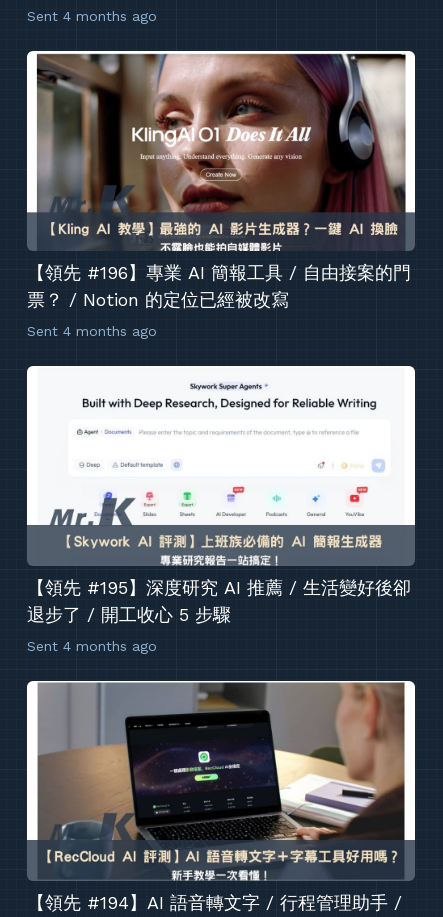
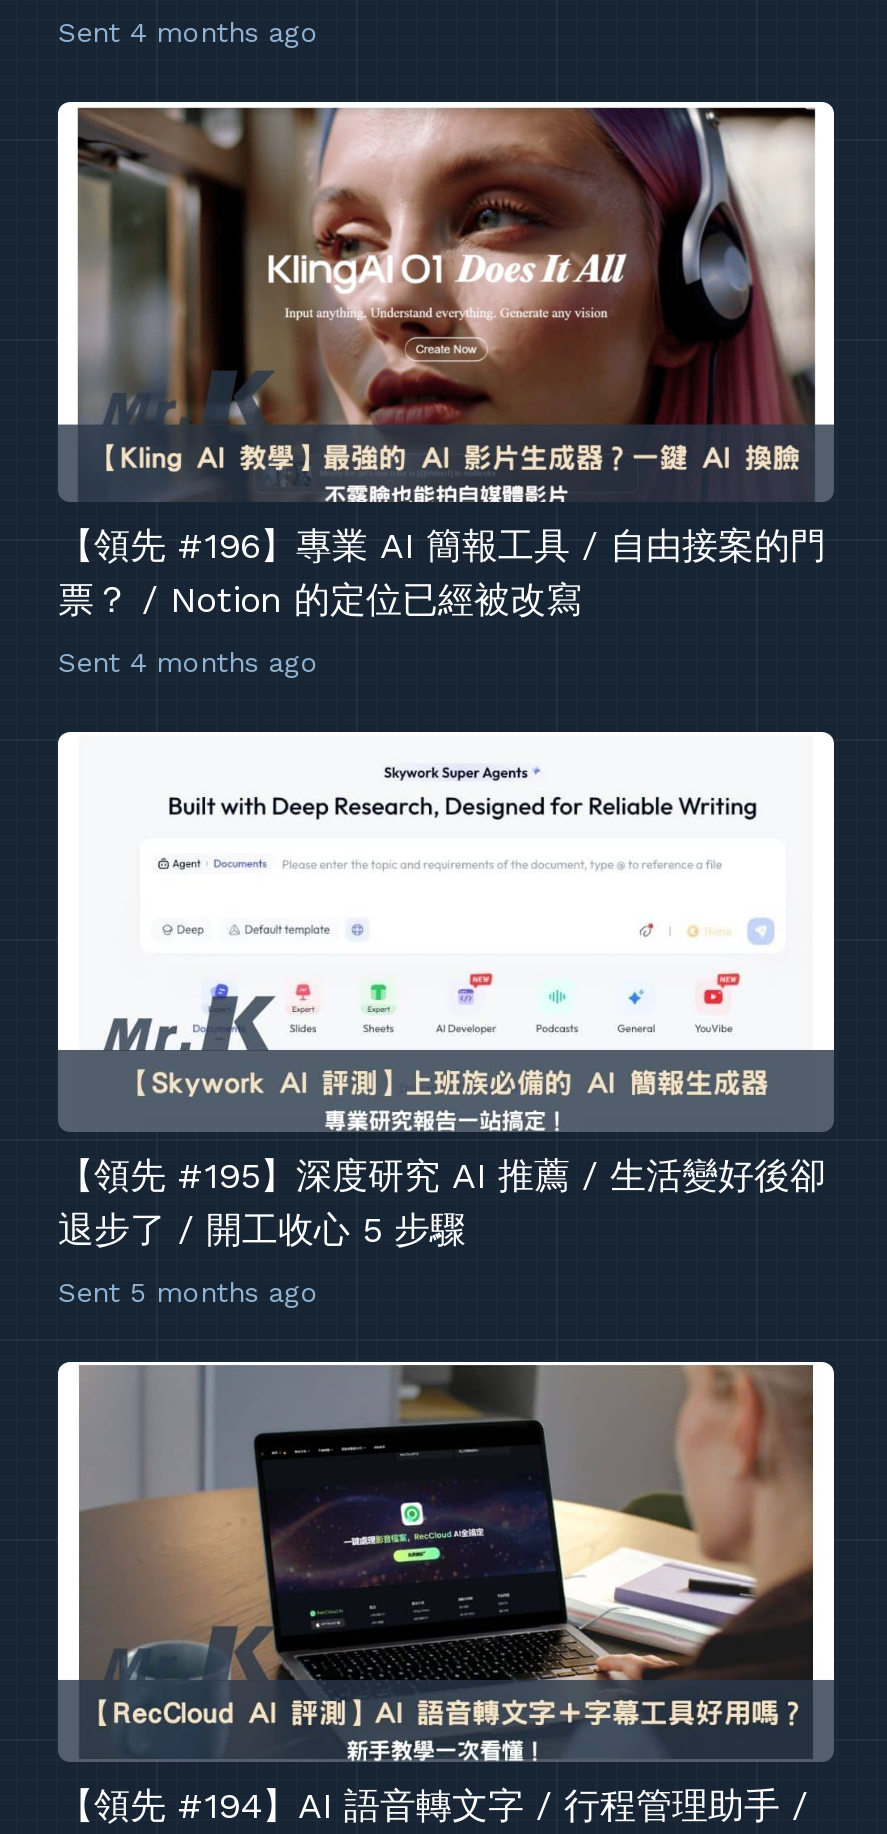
- Sent 4 months ago
+ Sent 5 months ago
